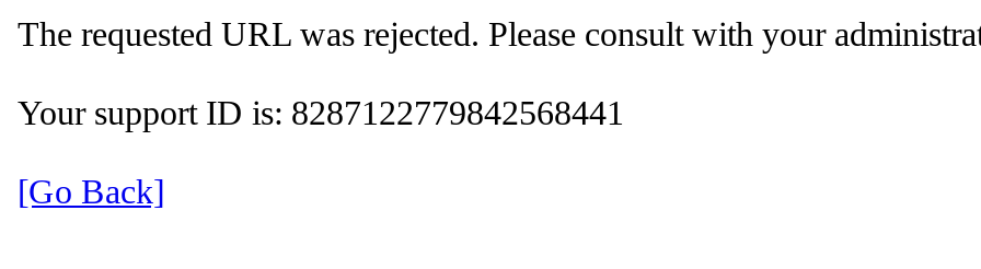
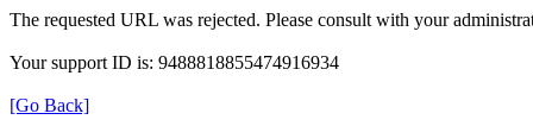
- Your support ID is: 8287122779842568441
+ Your support ID is: 9488818855474916934
